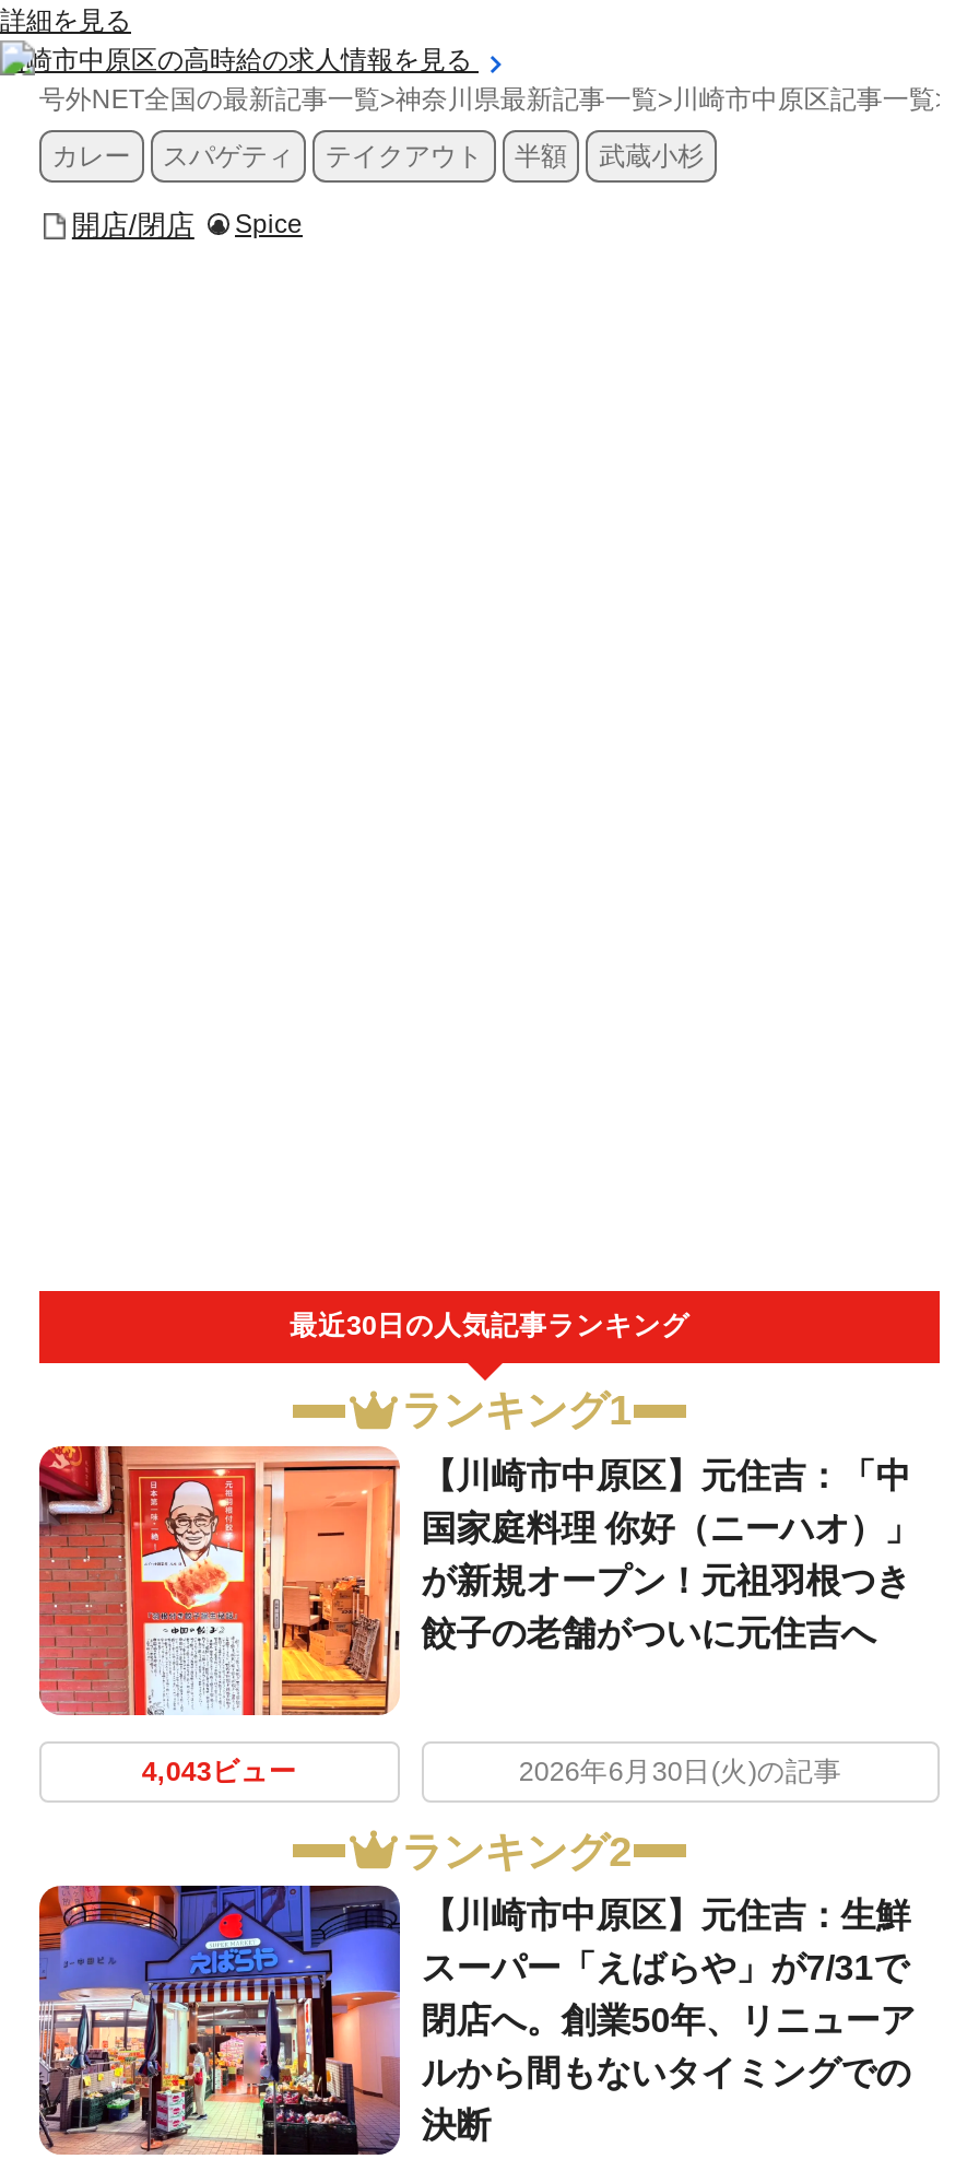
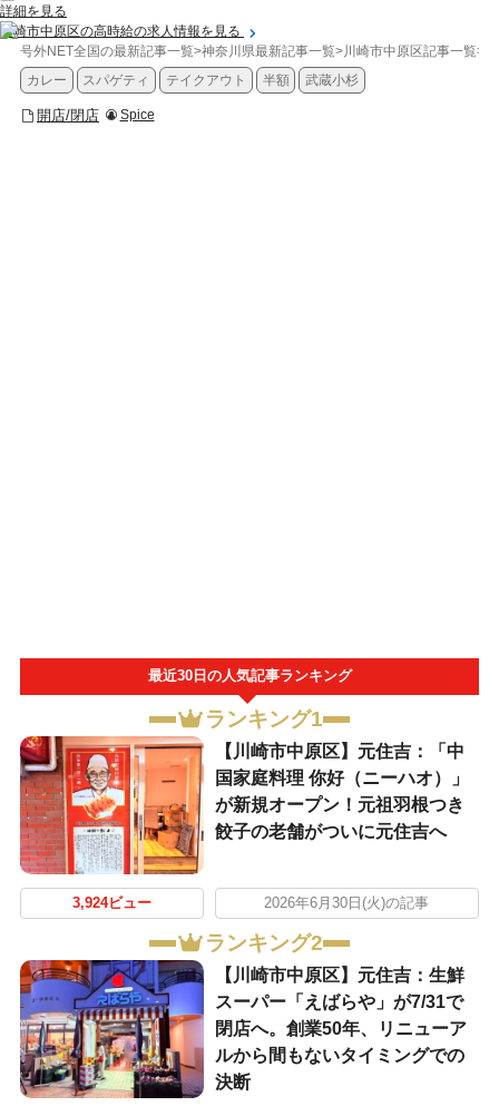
- 4,043ビュー
+ 3,924ビュー
